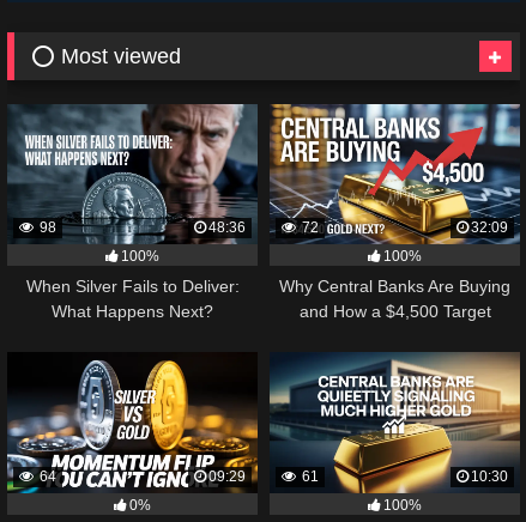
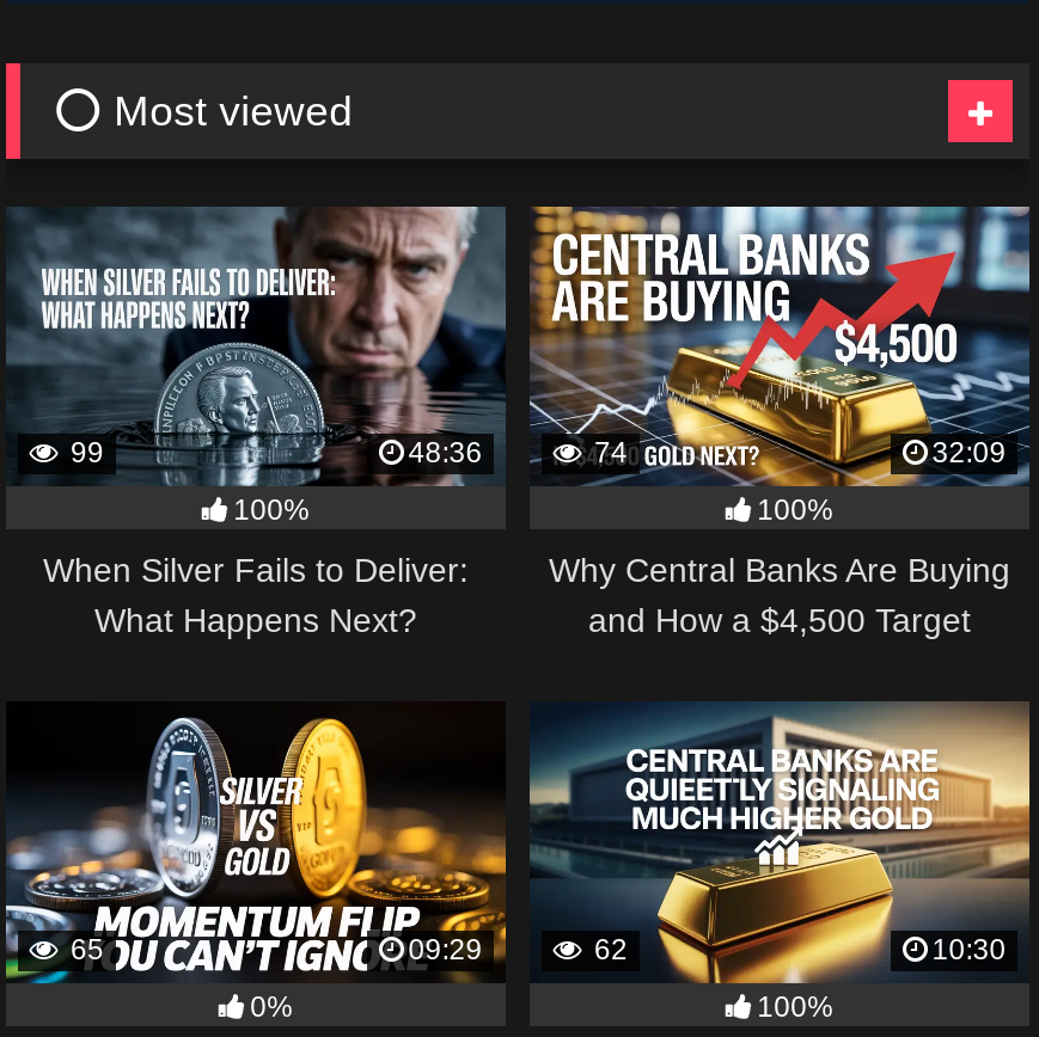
- 98
+ 99

- 72
+ 74

- 64
+ 65

- 61
+ 62
